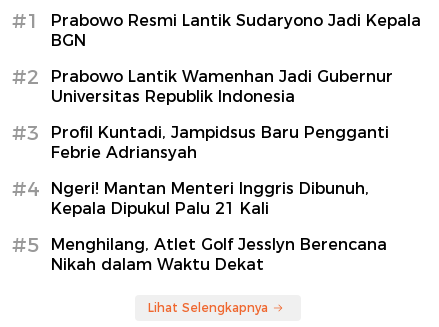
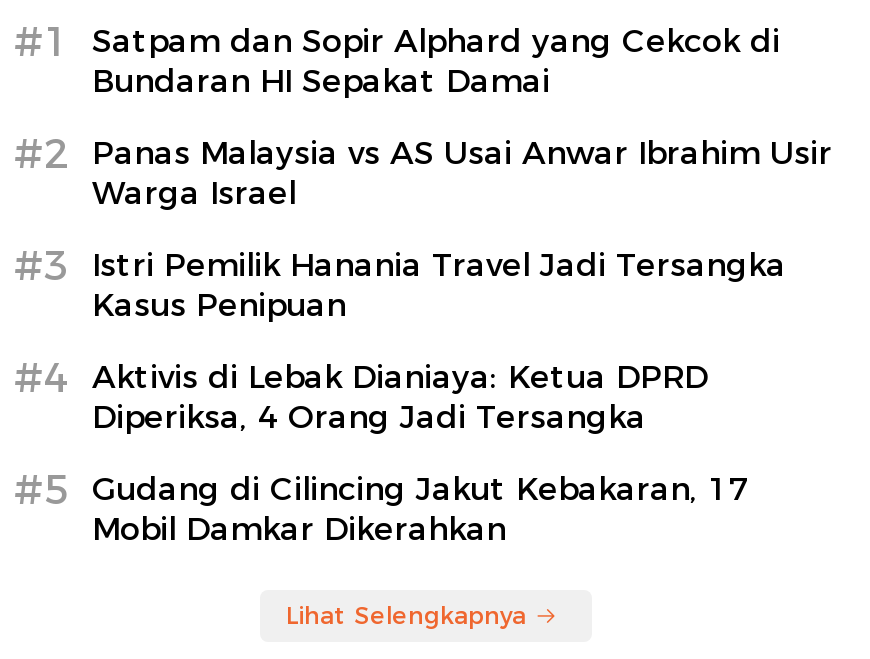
- Prabowo Resmi Lantik Sudaryono Jadi Kepala
- BGN
+ Satpam dan Sopir Alphard yang Cekcok di
+ Bundaran HI Sepakat Damai

- Prabowo Lantik Wamenhan Jadi Gubernur
- Universitas Republik Indonesia
+ Panas Malaysia vs AS Usai Anwar Ibrahim Usir
+ Warga Israel

- Profil Kuntadi, Jampidsus Baru Pengganti
- Febrie Adriansyah
+ Istri Pemilik Hanania Travel Jadi Tersangka
+ Kasus Penipuan

- Ngeri! Mantan Menteri Inggris Dibunuh,
- Kepala Dipukul Palu 21 Kali
+ Aktivis di Lebak Dianiaya: Ketua DPRD
+ Diperiksa, 4 Orang Jadi Tersangka

- Menghilang, Atlet Golf Jesslyn Berencana
- Nikah dalam Waktu Dekat
+ Gudang di Cilincing Jakut Kebakaran, 17
+ Mobil Damkar Dikerahkan
